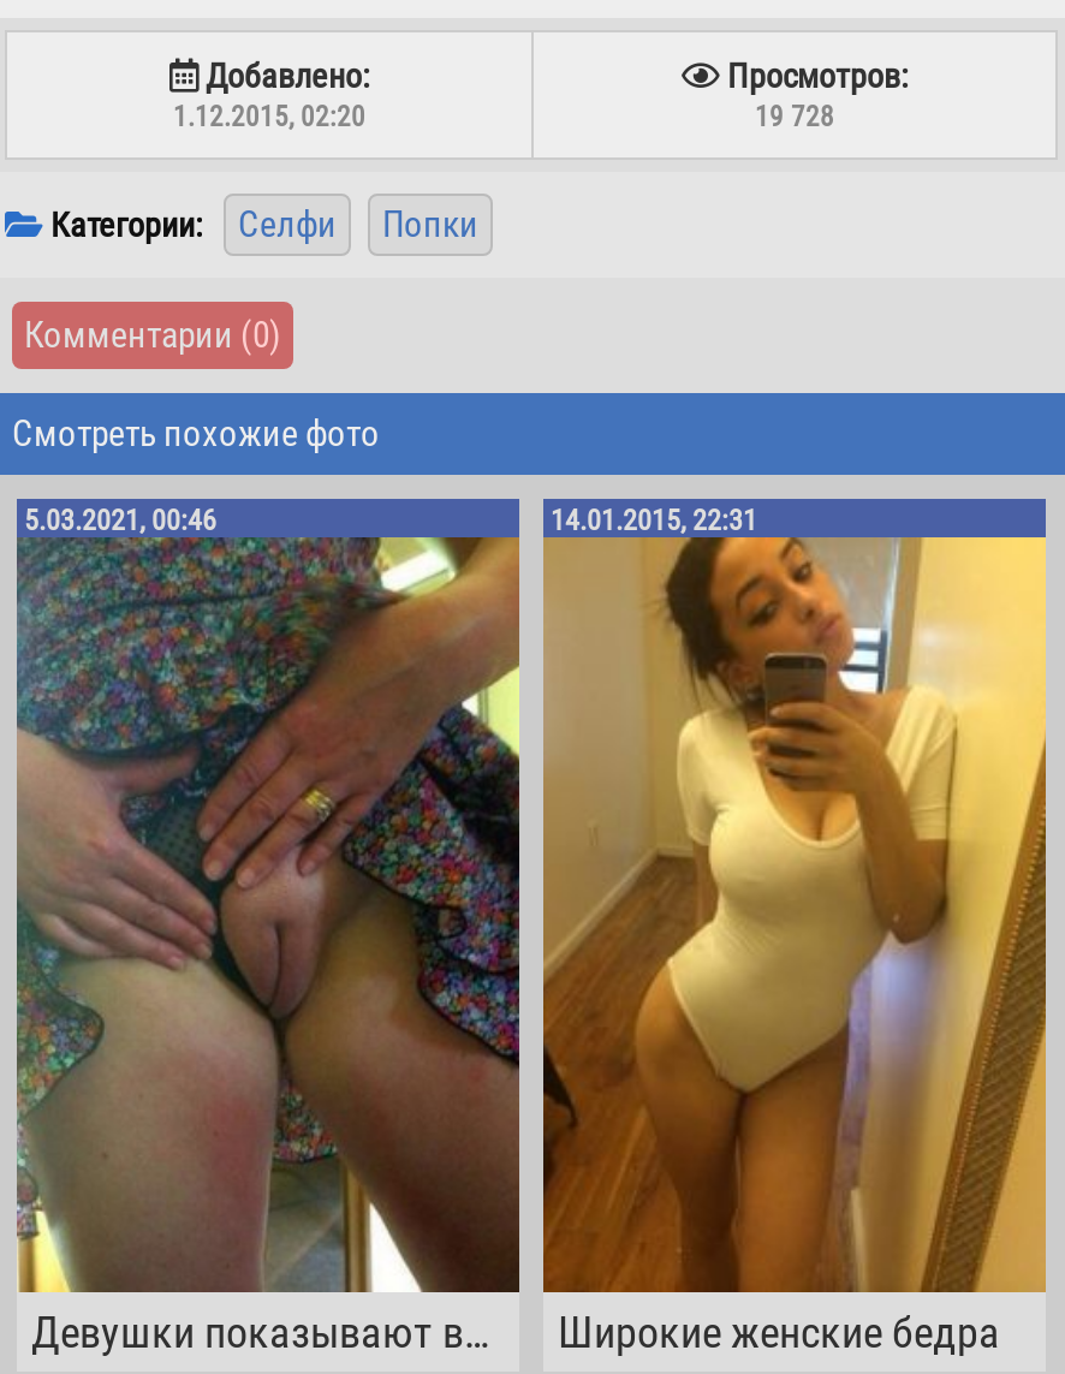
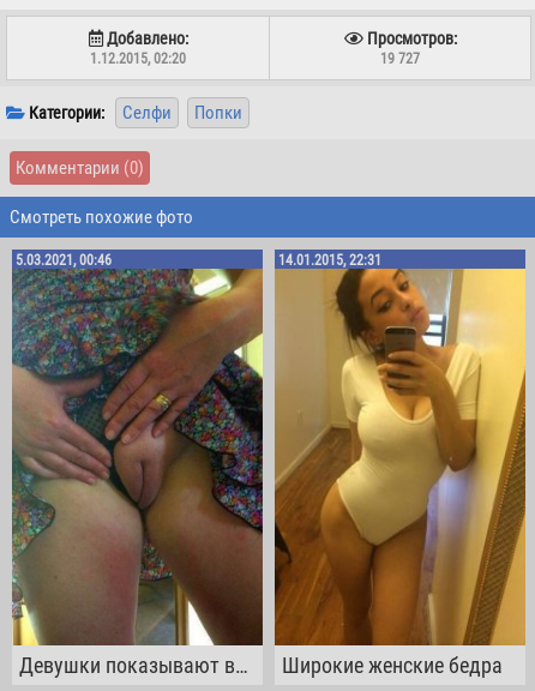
- 19 728
+ 19 727
